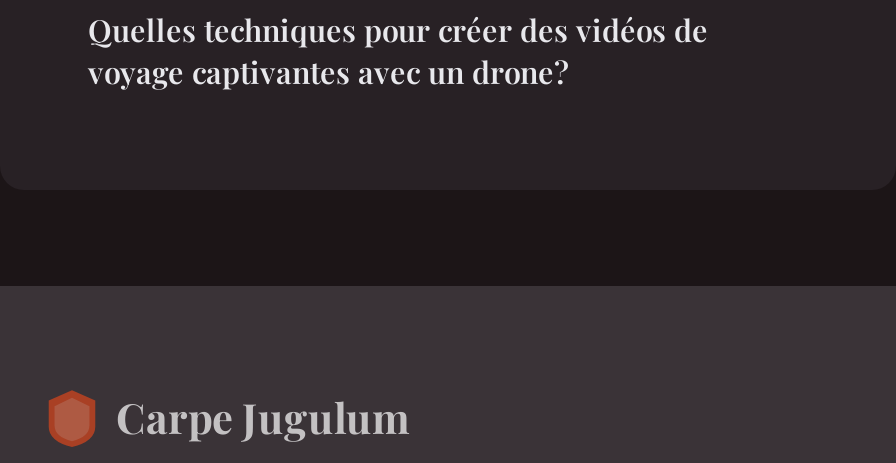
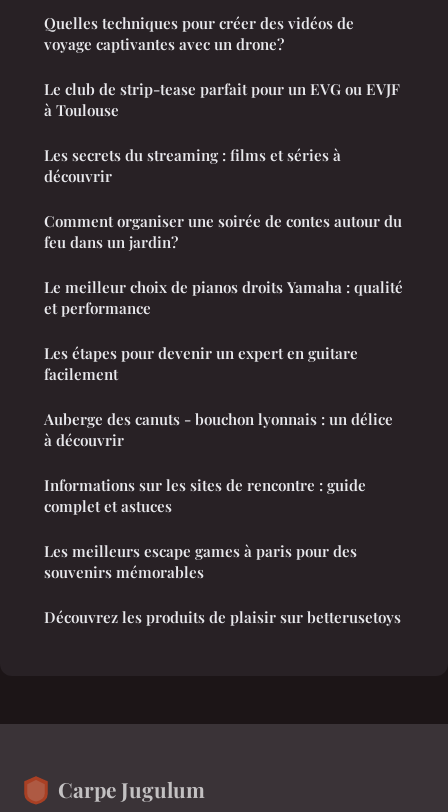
+ Le club de strip-tease parfait pour un EVG ou EVJF
+ à Toulouse
+ Les secrets du streaming : films et séries à
+ découvrir
+ Comment organiser une soirée de contes autour du
+ feu dans un jardin?
+ Le meilleur choix de pianos droits Yamaha : qualité
+ et performance
+ Les étapes pour devenir un expert en guitare
+ facilement
+ Auberge des canuts - bouchon lyonnais : un délice
+ à découvrir
+ Informations sur les sites de rencontre : guide
+ complet et astuces
+ Les meilleurs escape games à paris pour des
+ souvenirs mémorables
+ Découvrez les produits de plaisir sur betterusetoys
